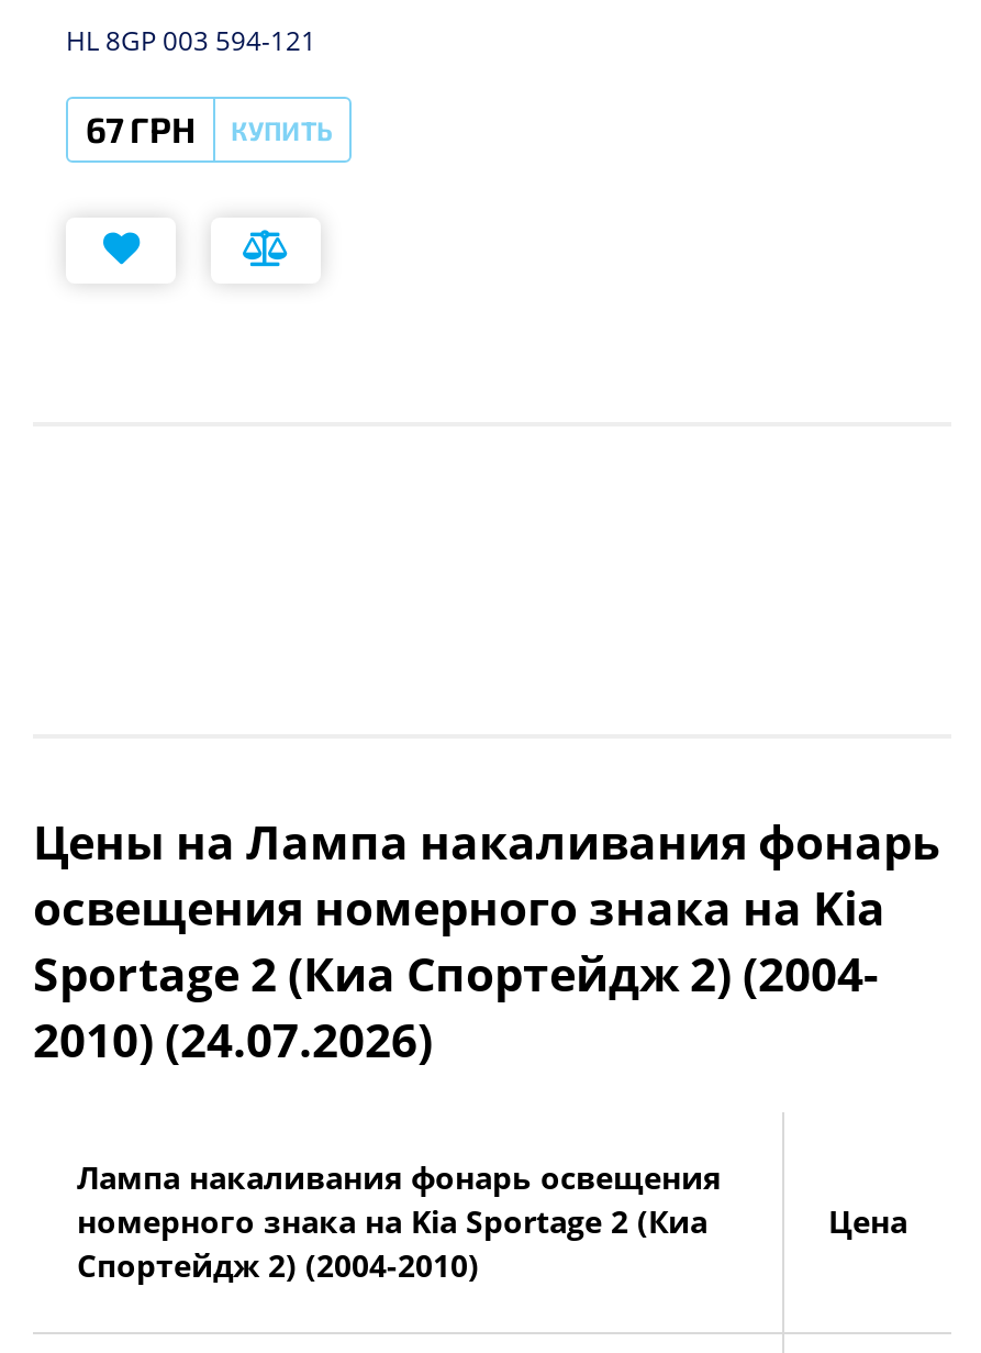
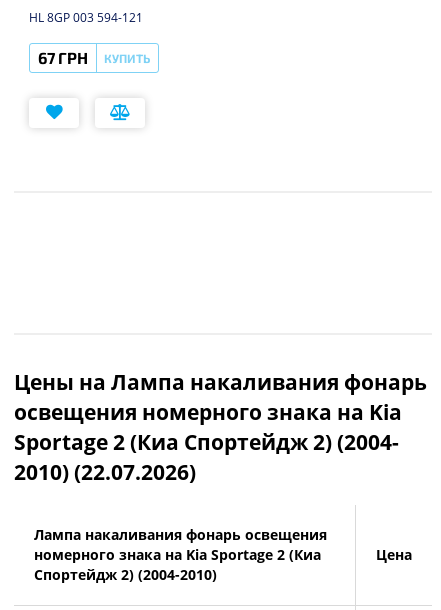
- 2010) (24.07.2026)
+ 2010) (22.07.2026)
